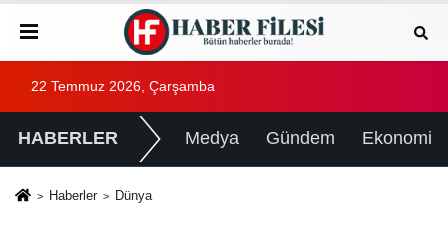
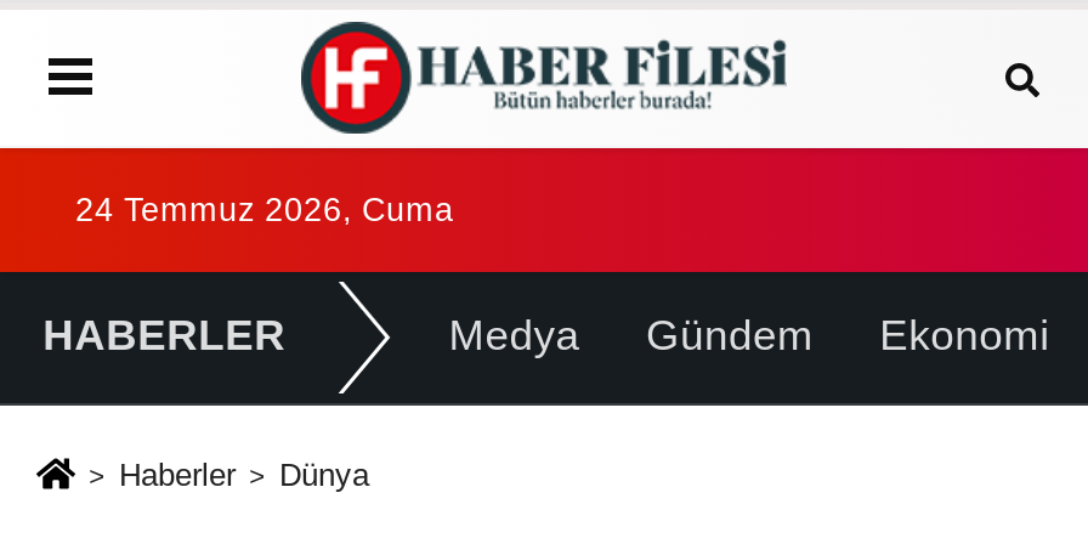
- 22 Temmuz 2026, Çarşamba
+ 24 Temmuz 2026, Cuma
